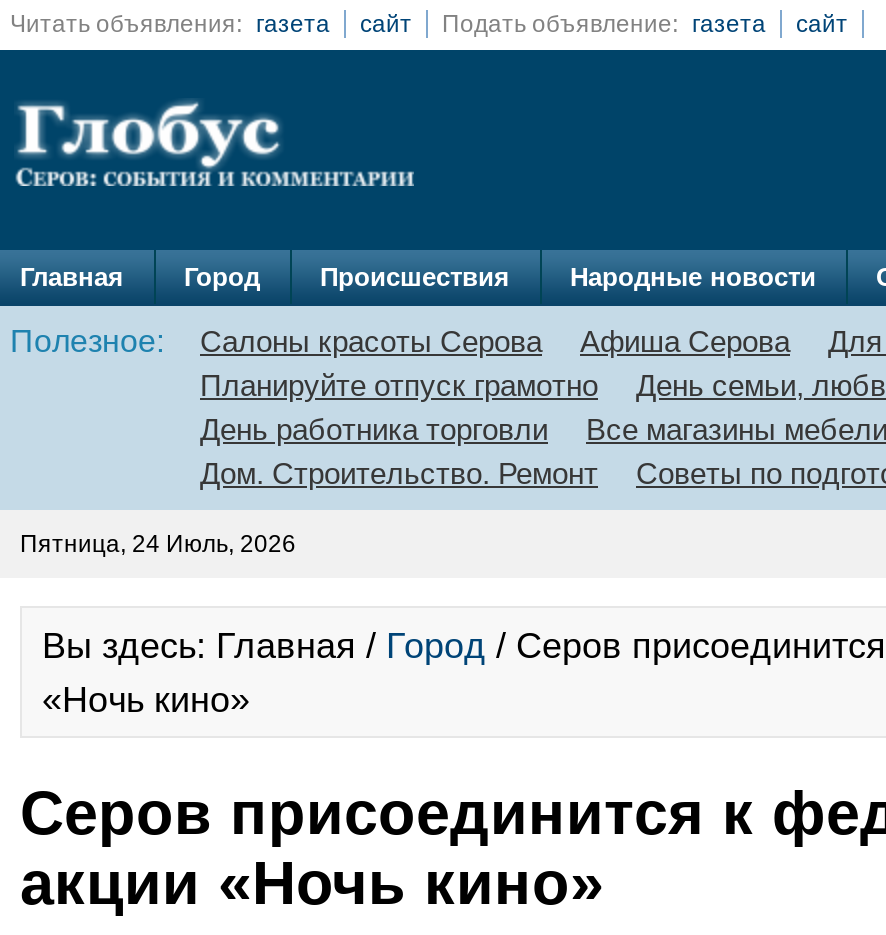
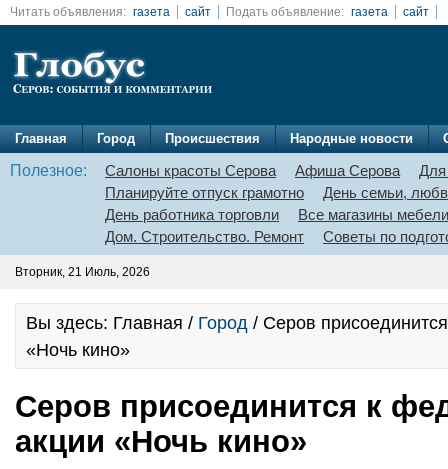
- Пятница, 24 Июль, 2026
+ Вторник, 21 Июль, 2026
